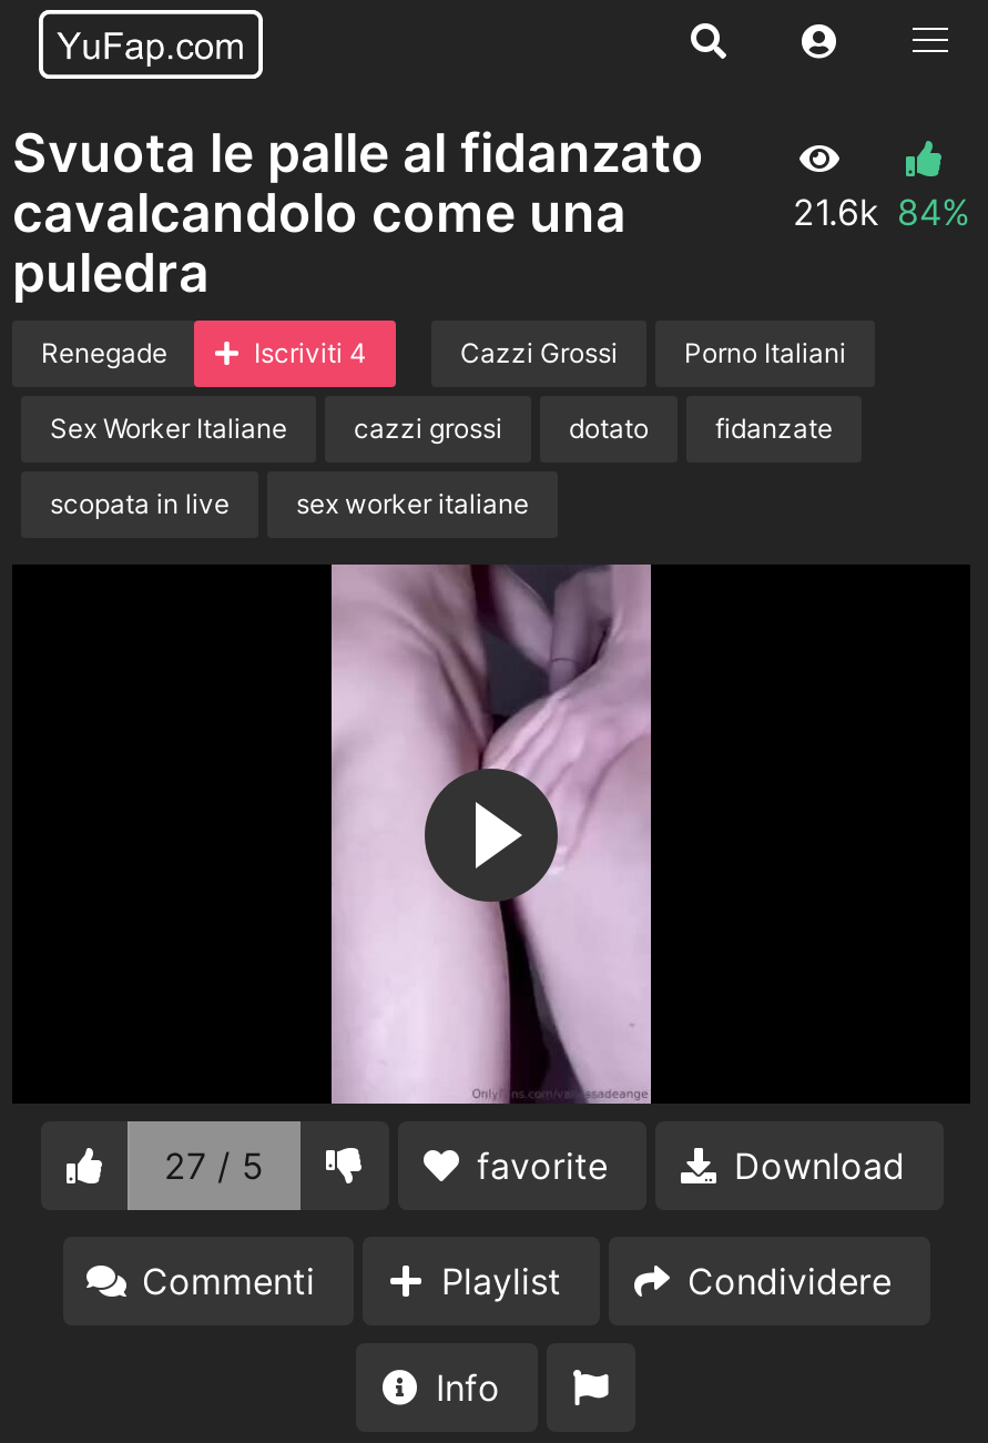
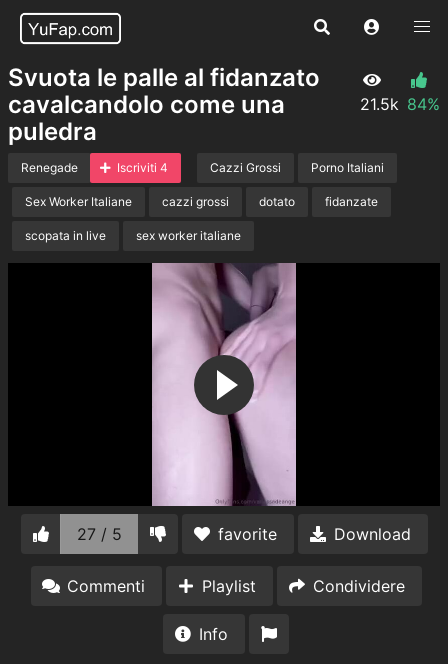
- 21.6k 84%
+ 21.5k 84%
